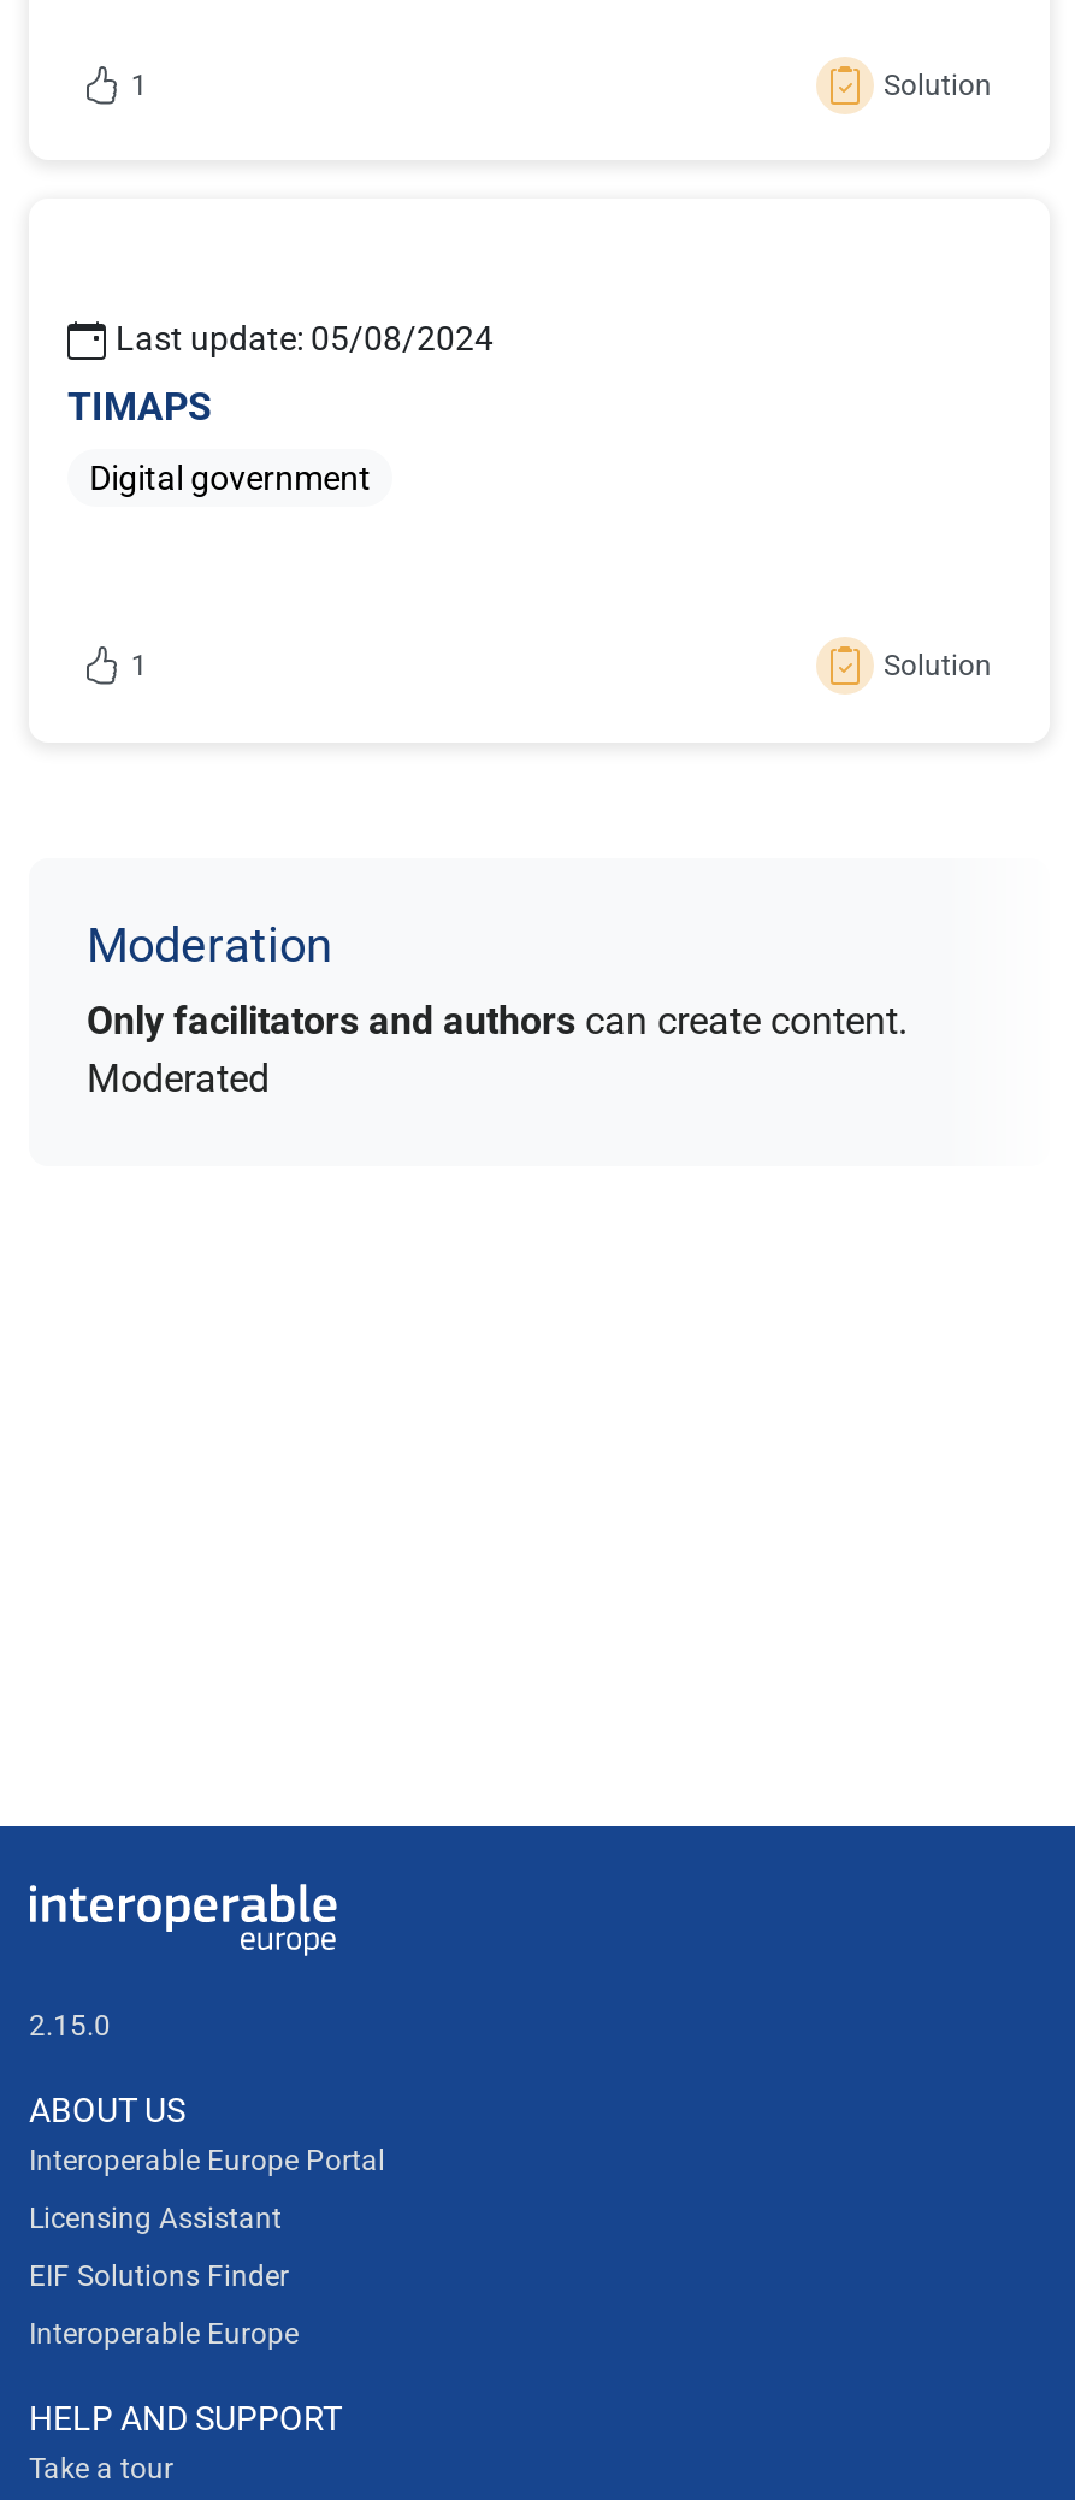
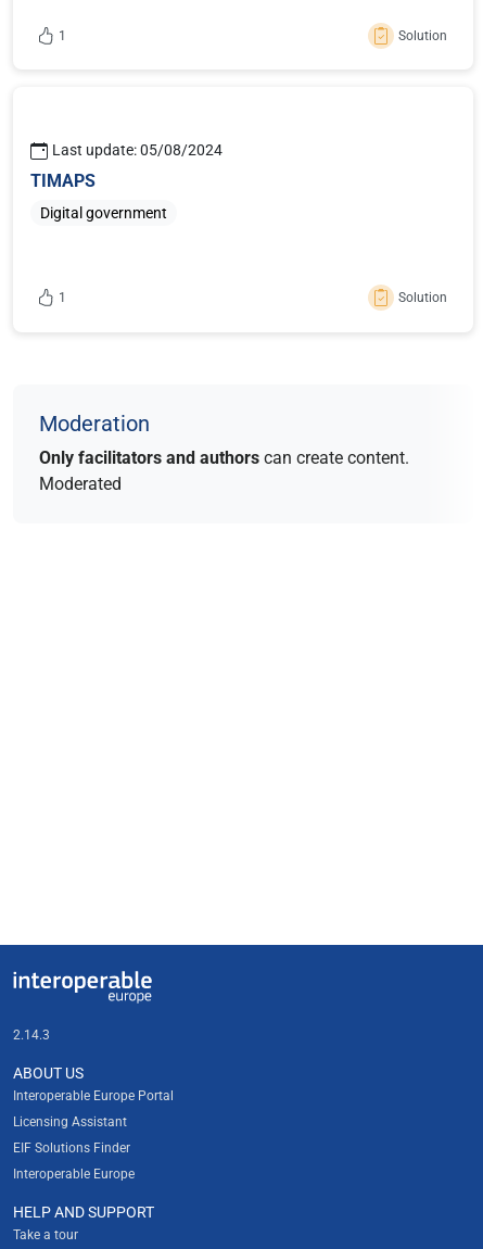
- 2.15.0
+ 2.14.3
